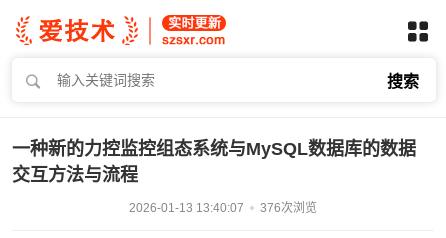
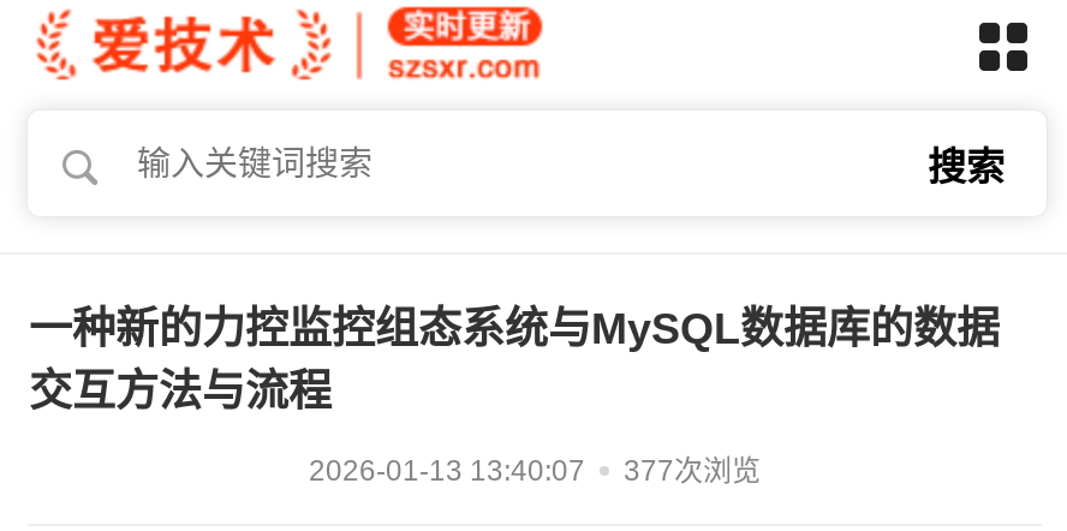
- 2026-01-13 13:40:07 376次浏览
+ 2026-01-13 13:40:07 377次浏览
